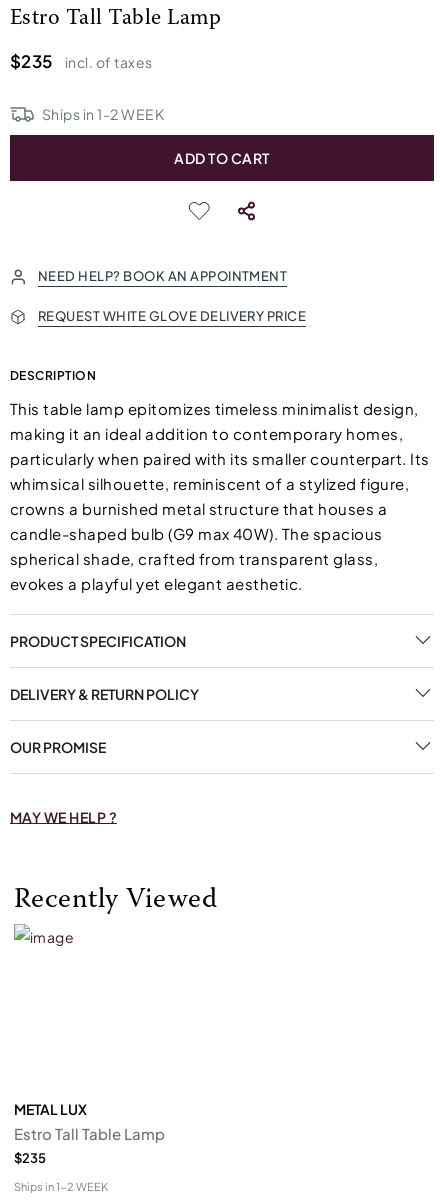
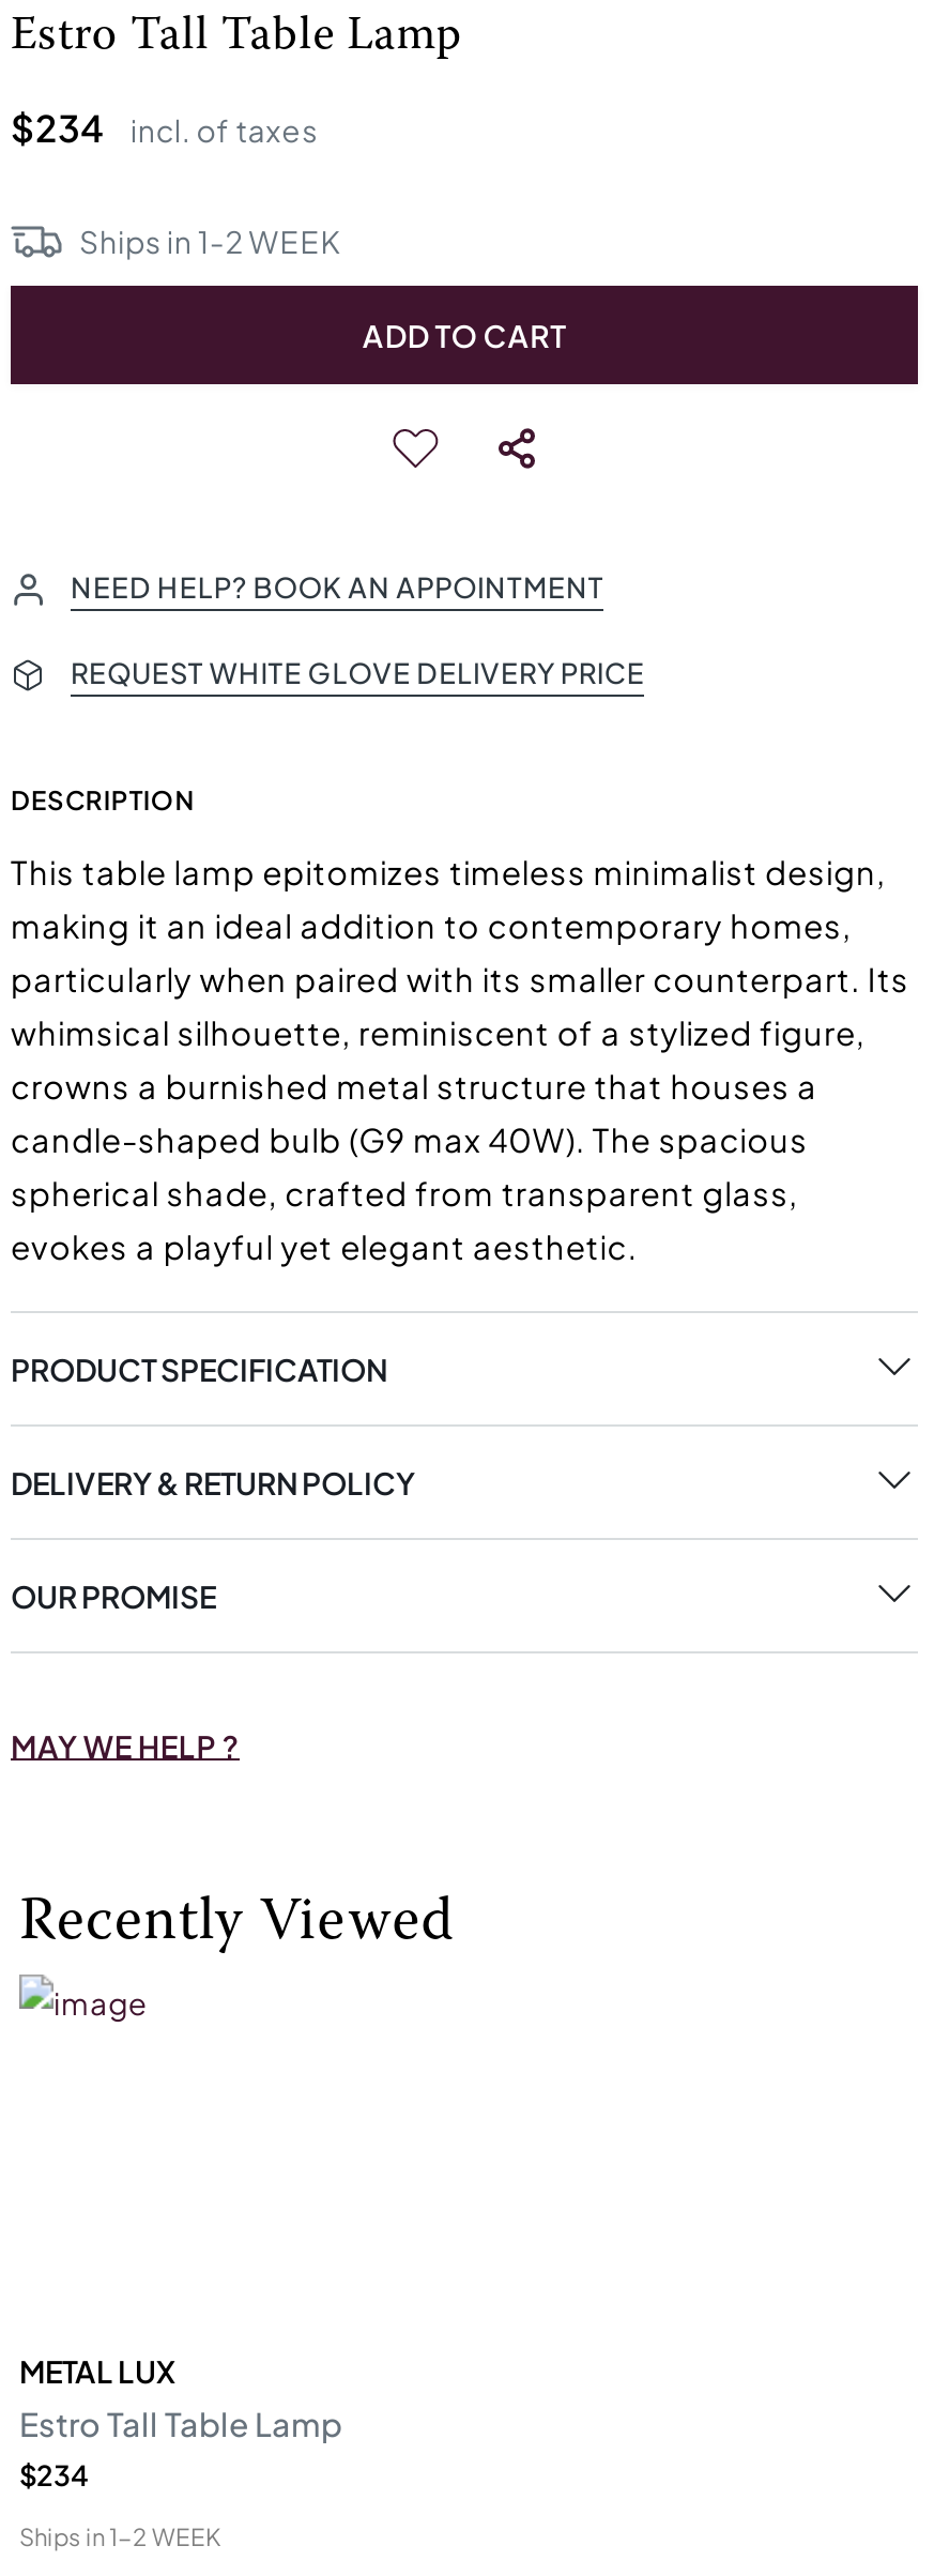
- $235 incl. of taxes
+ $234 incl. of taxes

- $235
+ $234
